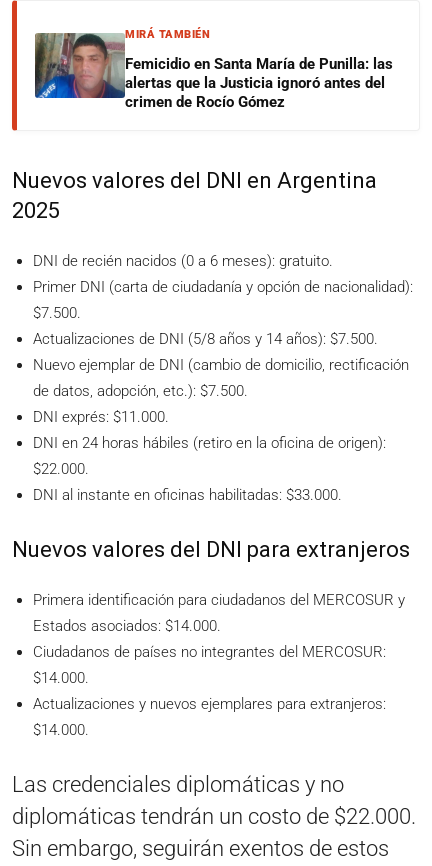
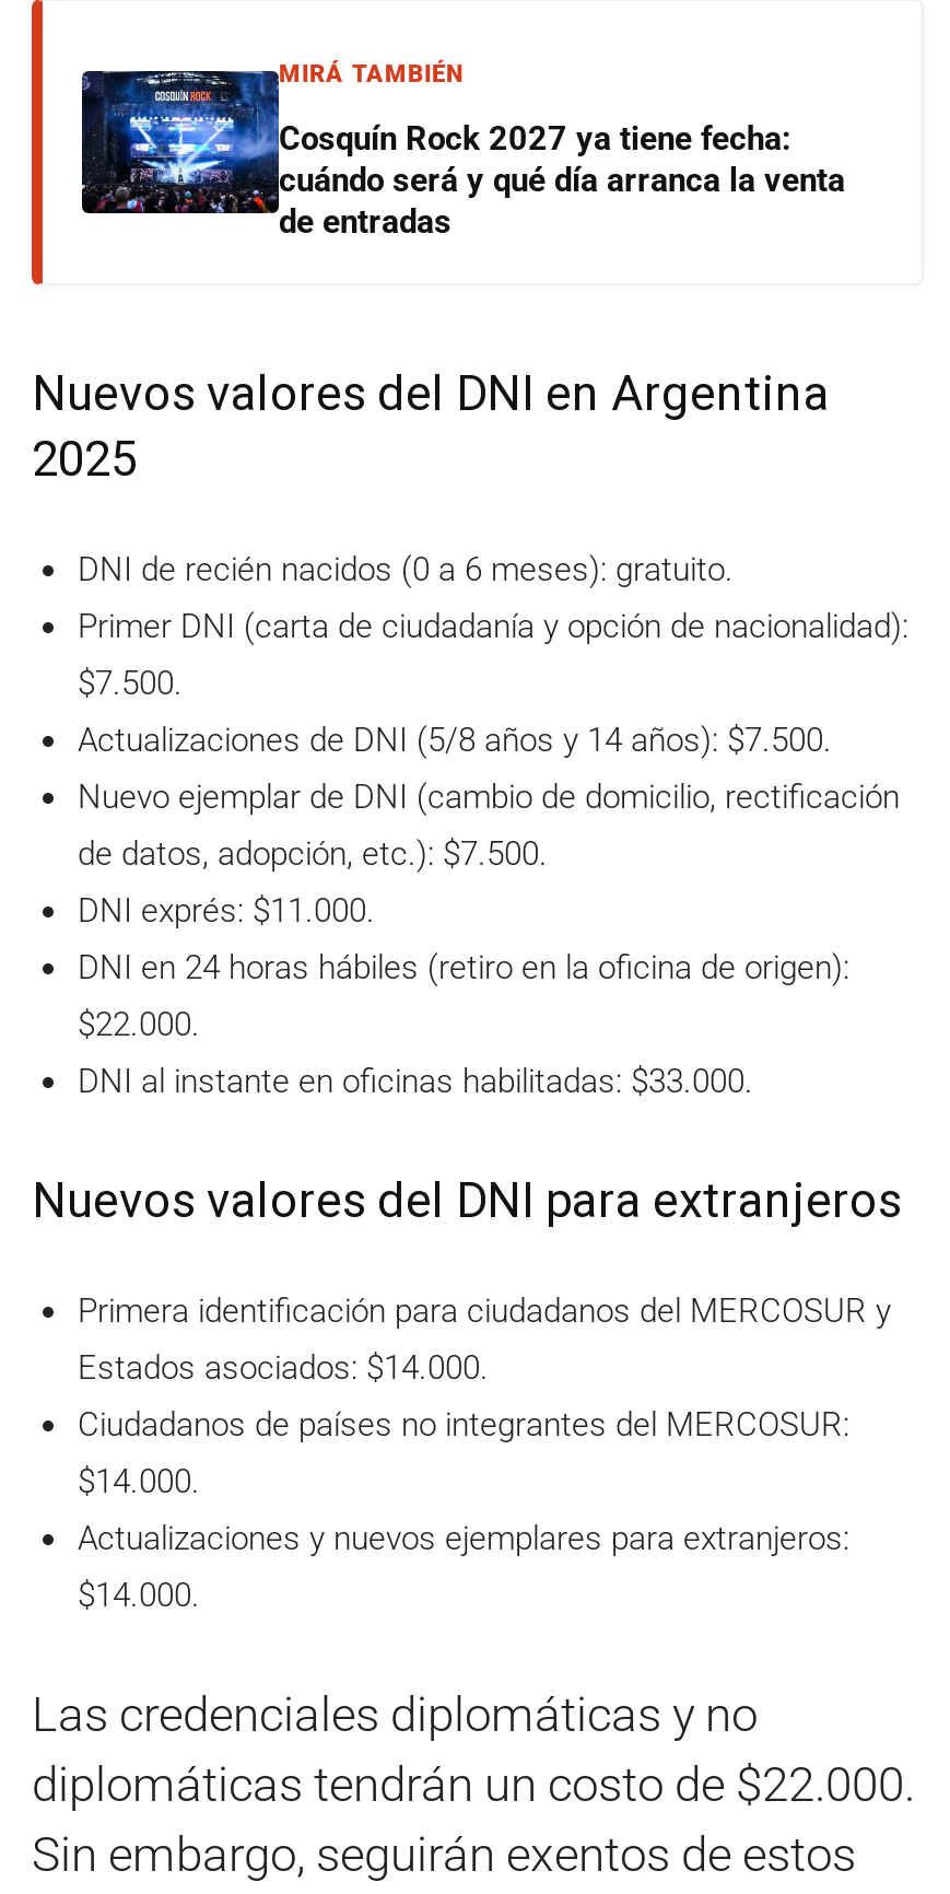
- [image]
- Femicidio en Santa María de Punilla: las
- alertas que la Justicia ignoró antes del
- crimen de Rocío Gómez
+ [image]
+ Cosquín Rock 2027 ya tiene fecha:
+ cuándo será y qué día arranca la venta
+ de entradas
